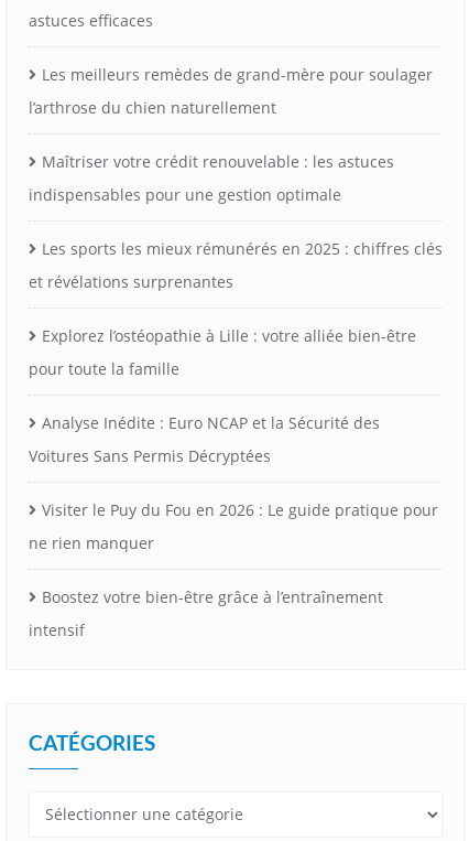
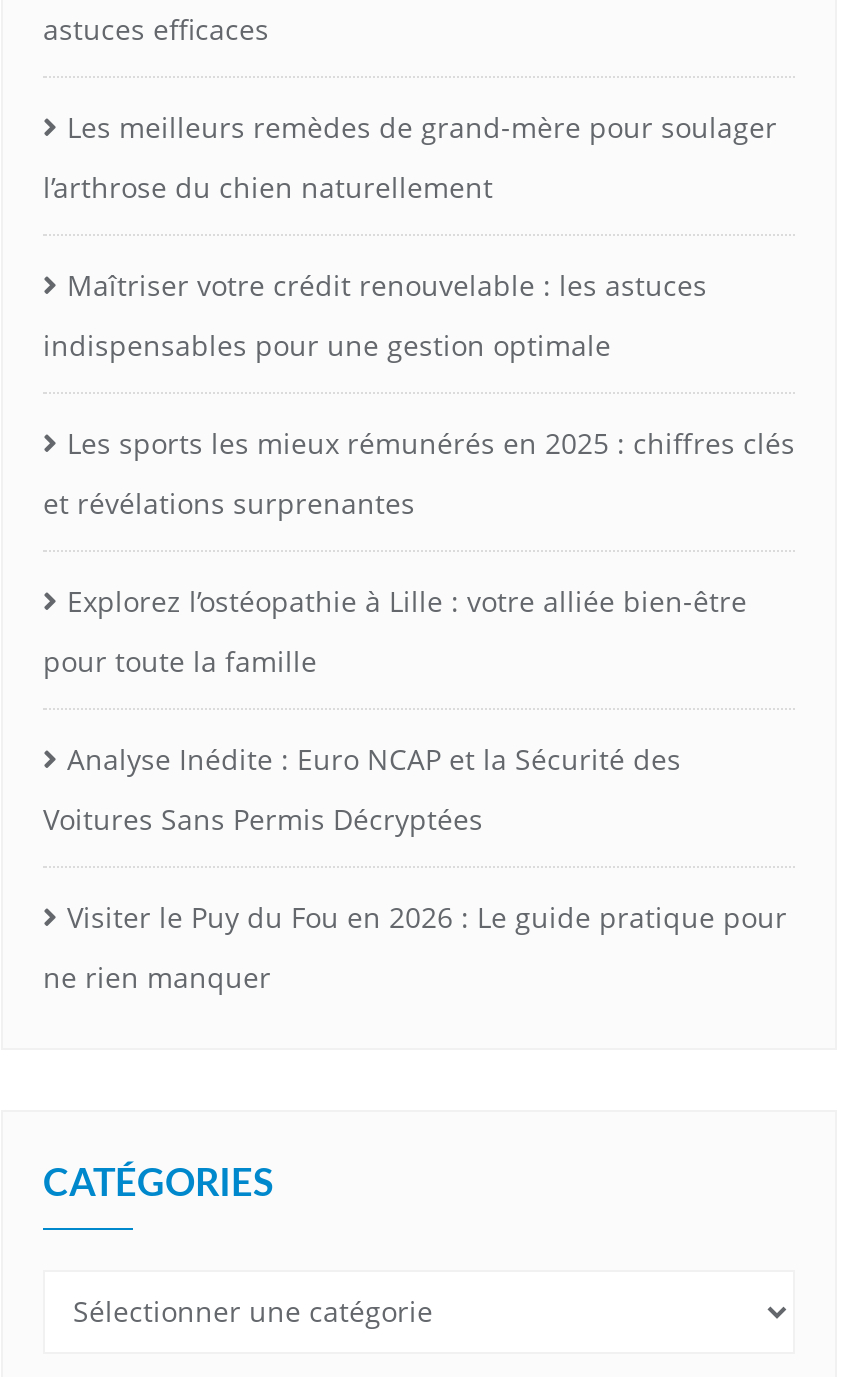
- Boostez votre bien-être grâce à l’entraînement
- intensif
